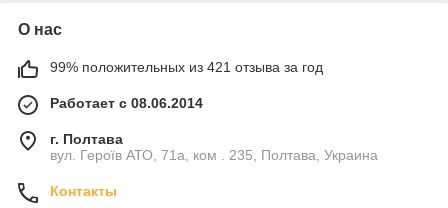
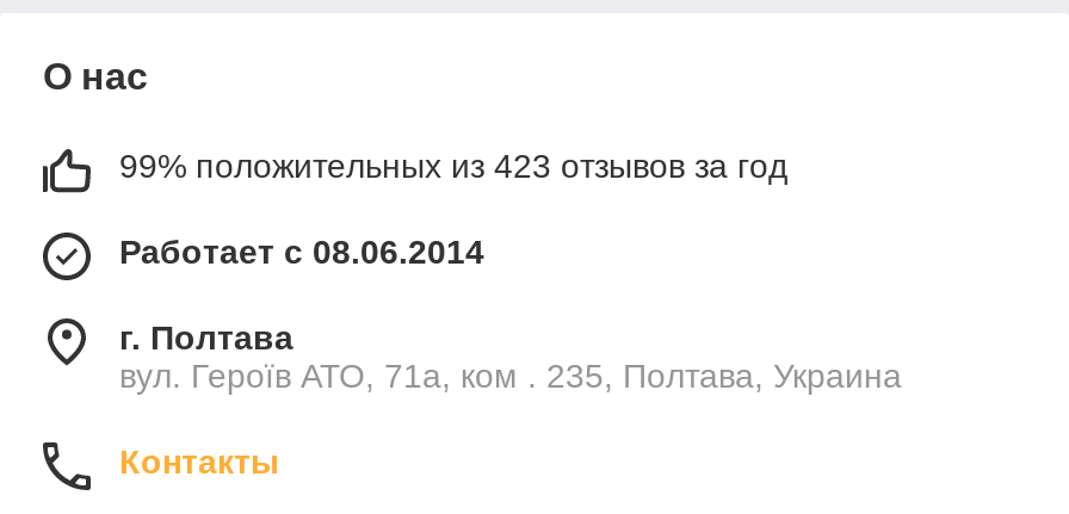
- 99% положительных из 421 отзыва за год
+ 99% положительных из 423 отзывов за год
